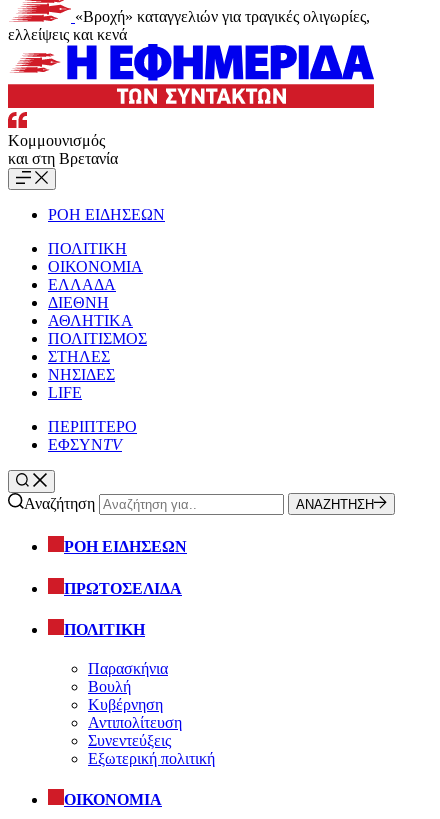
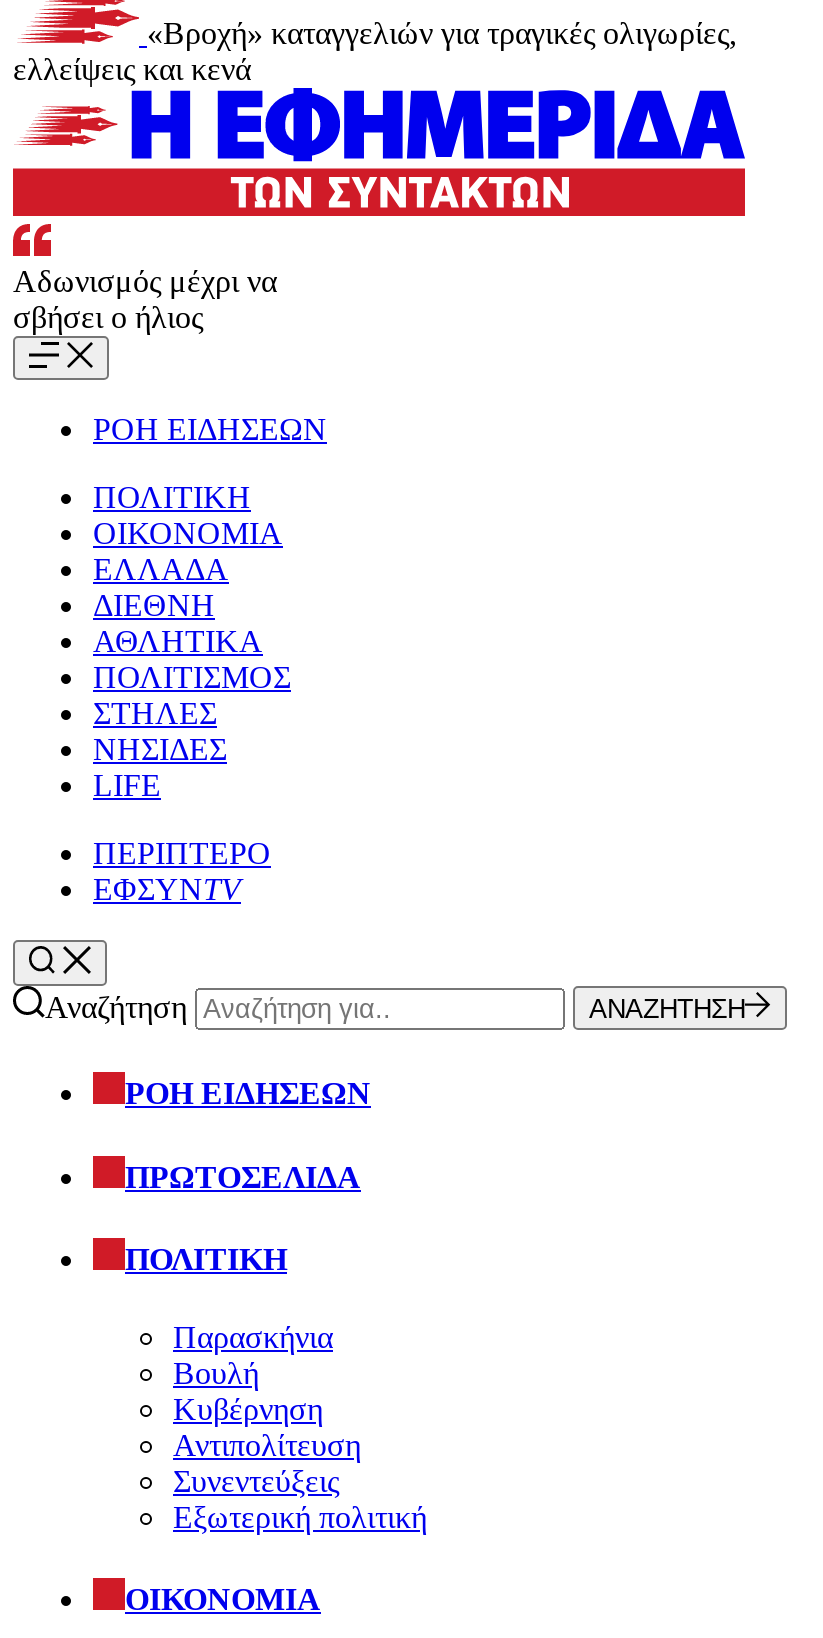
- Κομμουνισμός
- και στη Βρετανία
+ Αδωνισμός μέχρι να
+ σβήσει ο ήλιος
